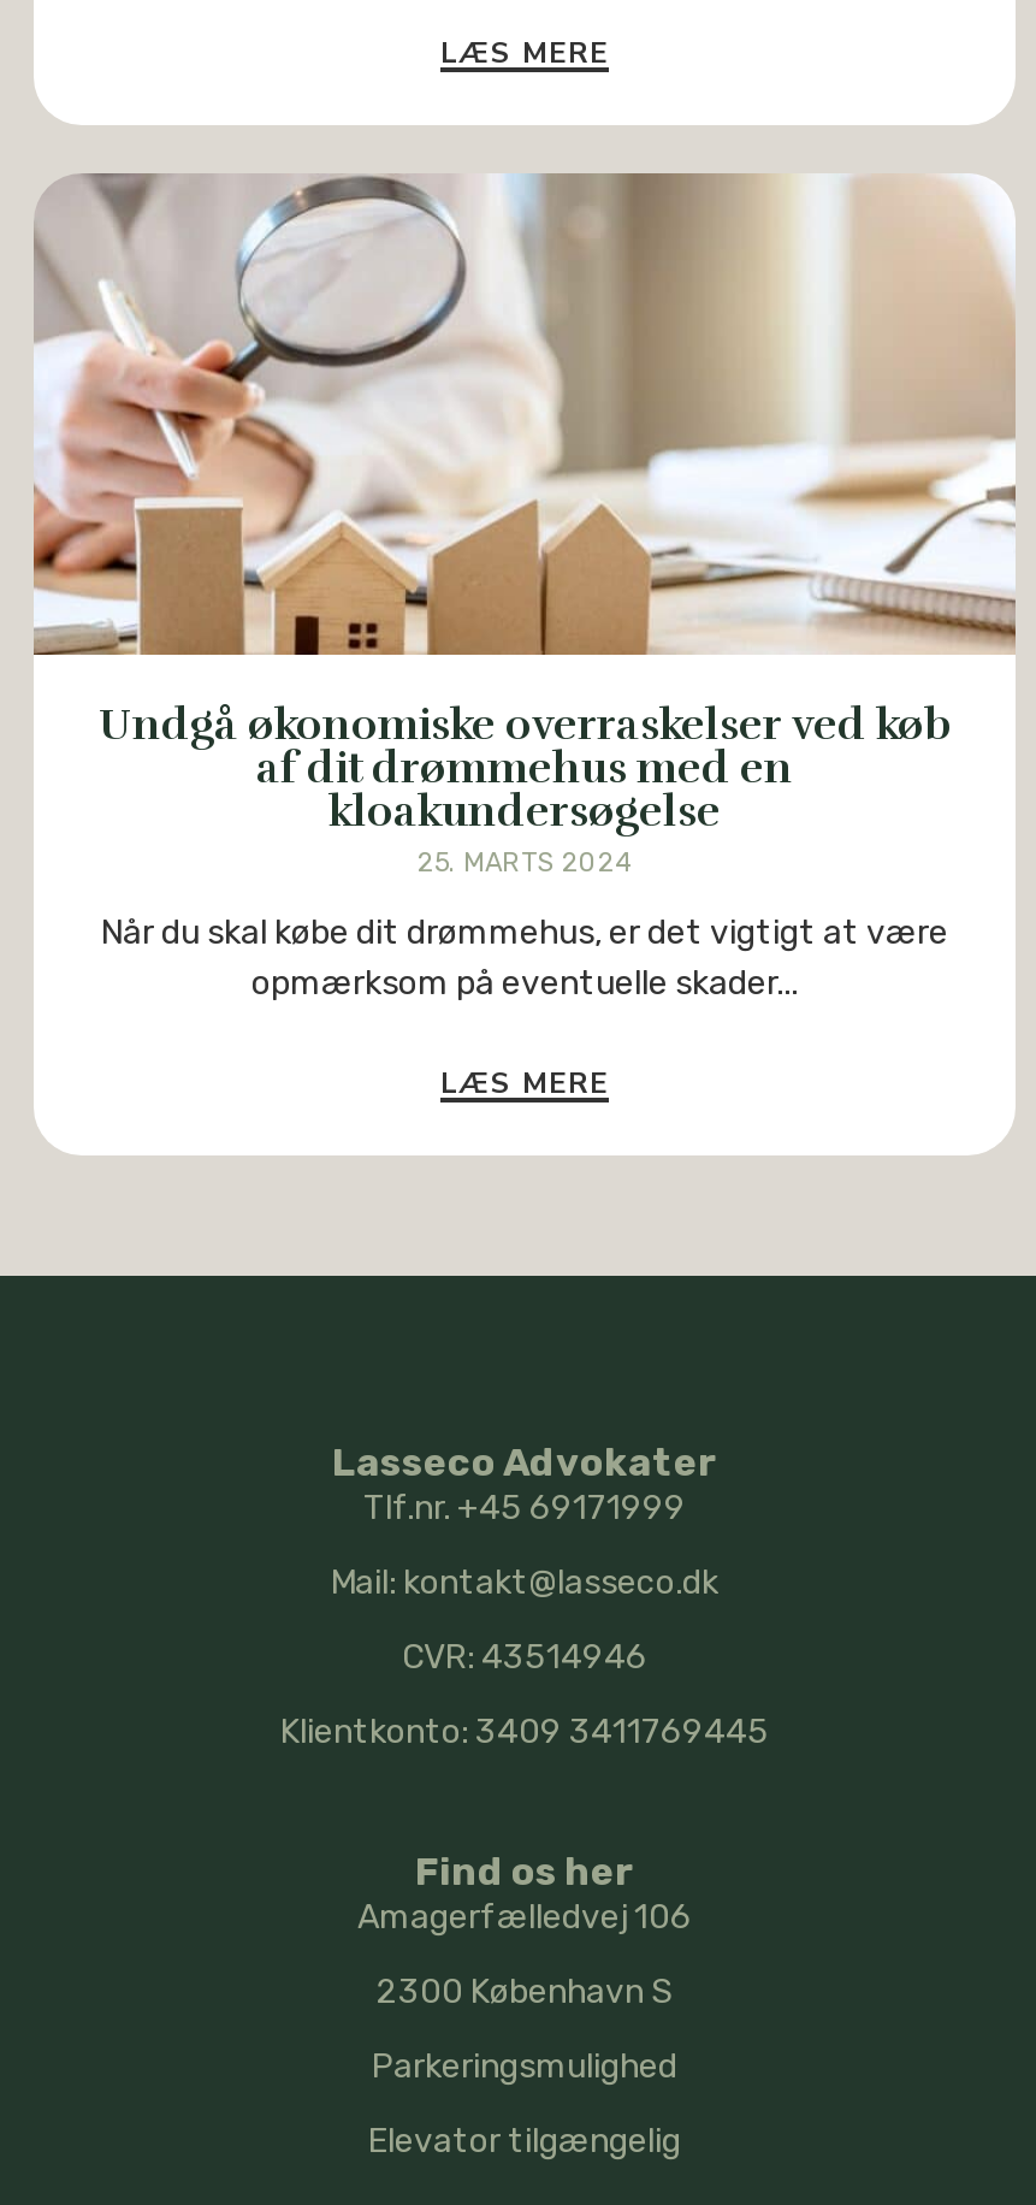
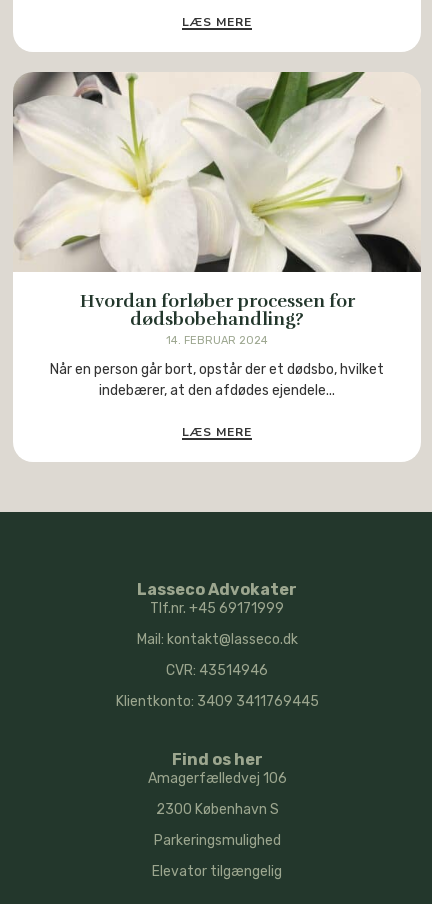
- [image]
- Undgå økonomiske overraskelser ved køb
- af dit drømmehus med en
- kloakundersøgelse
- 25. MARTS 2024
+ [image]
+ Hvordan forløber processen for
+ dødsbobehandling?
+ 14. FEBRUAR 2024

- Når du skal købe dit drømmehus, er det vigtigt at være
- opmærksom på eventuelle skader...
+ Når en person går bort, opstår der et dødsbo, hvilket
+ indebærer, at den afdødes ejendele...
